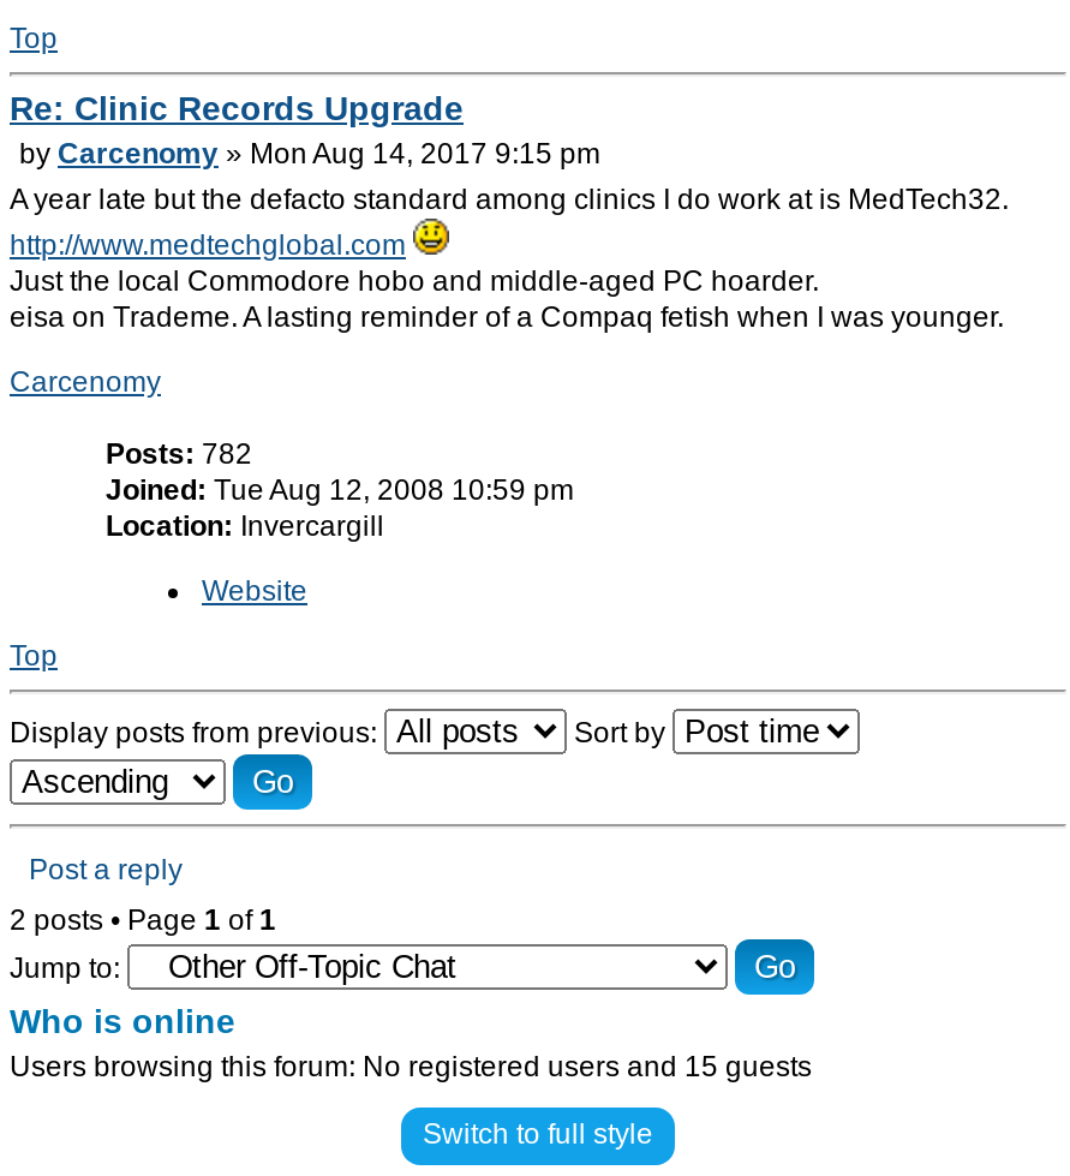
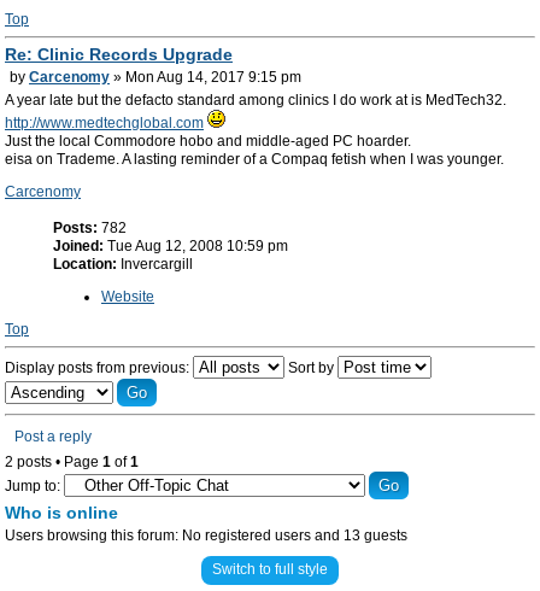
- Users browsing this forum: No registered users and 15 guests
+ Users browsing this forum: No registered users and 13 guests
